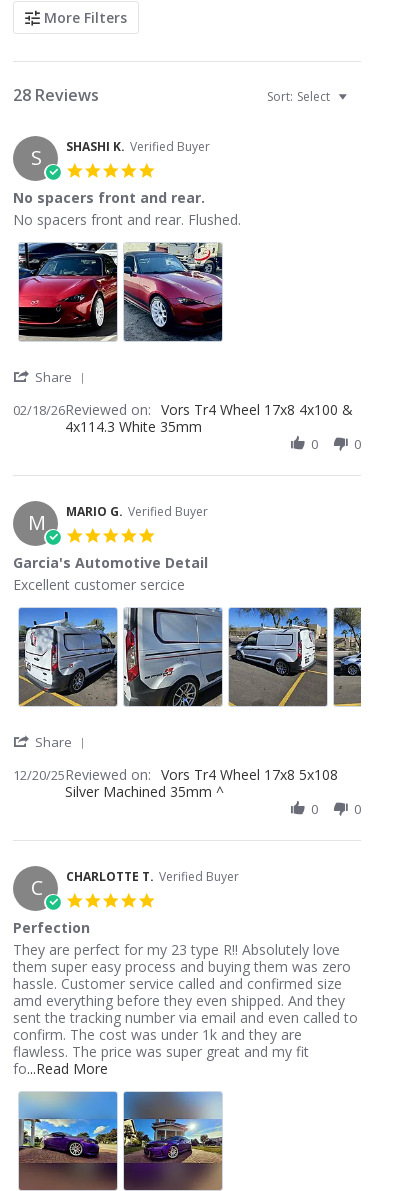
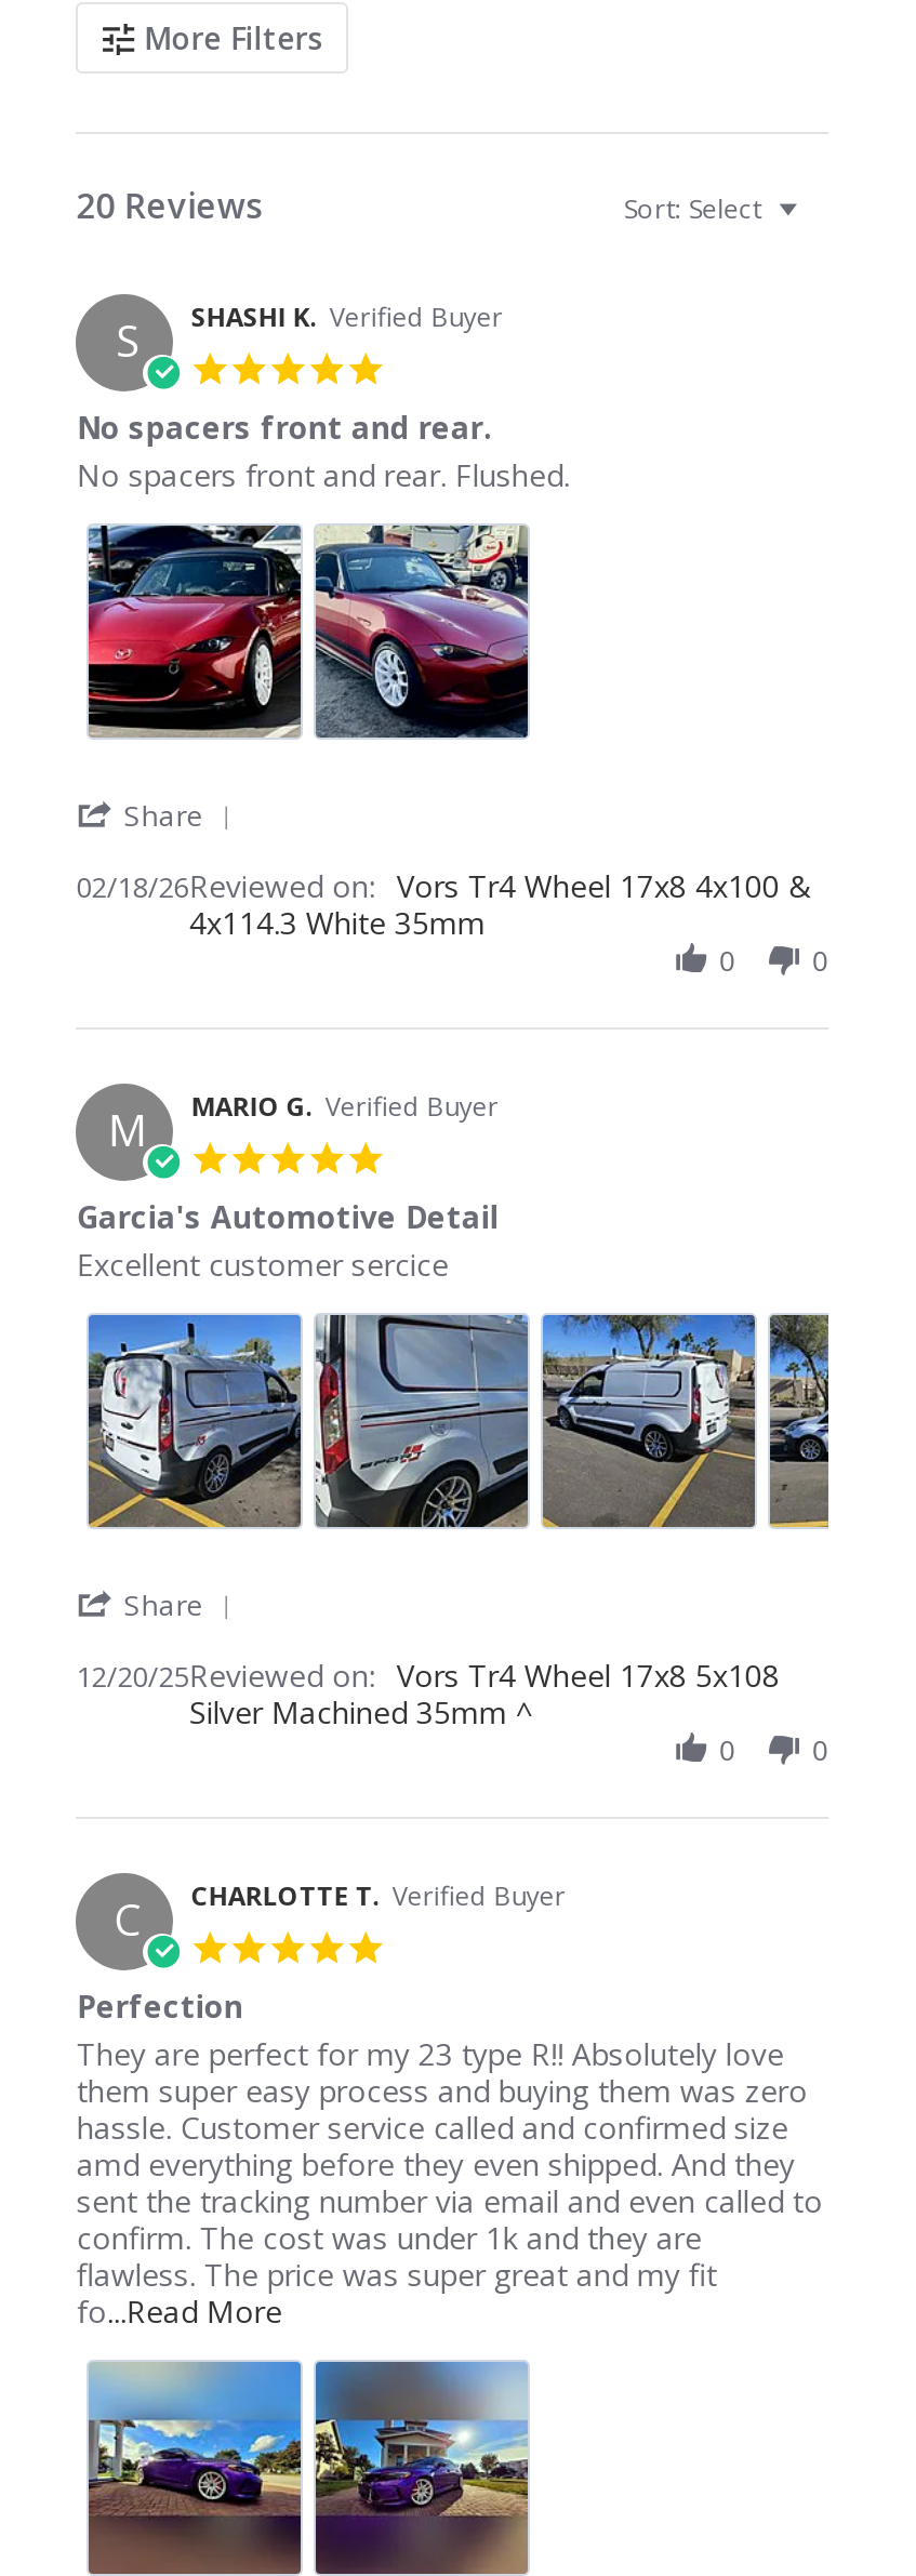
- 28 Reviews
+ 20 Reviews
